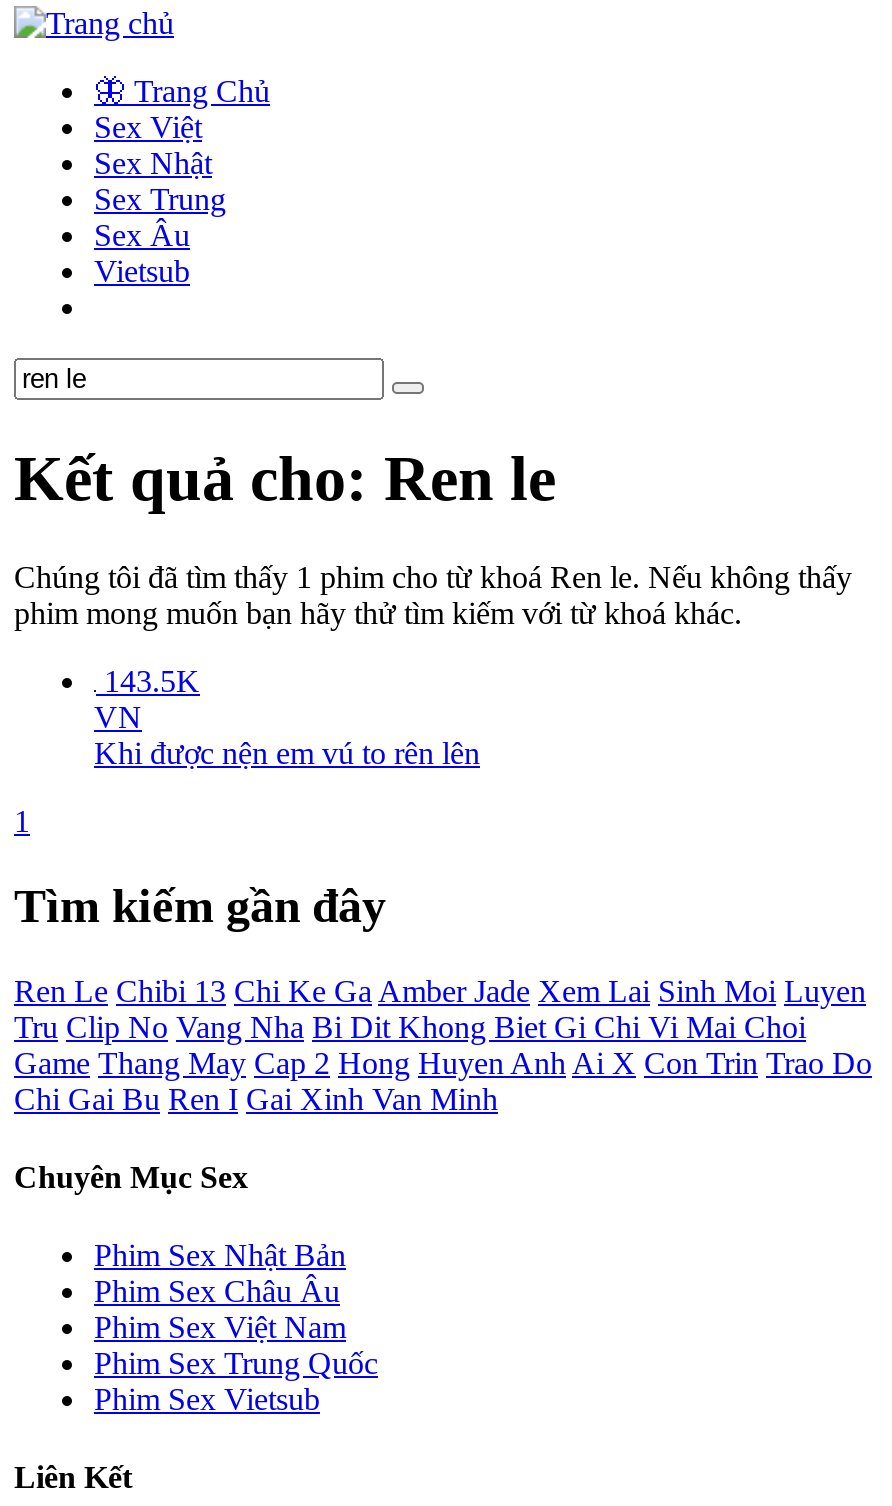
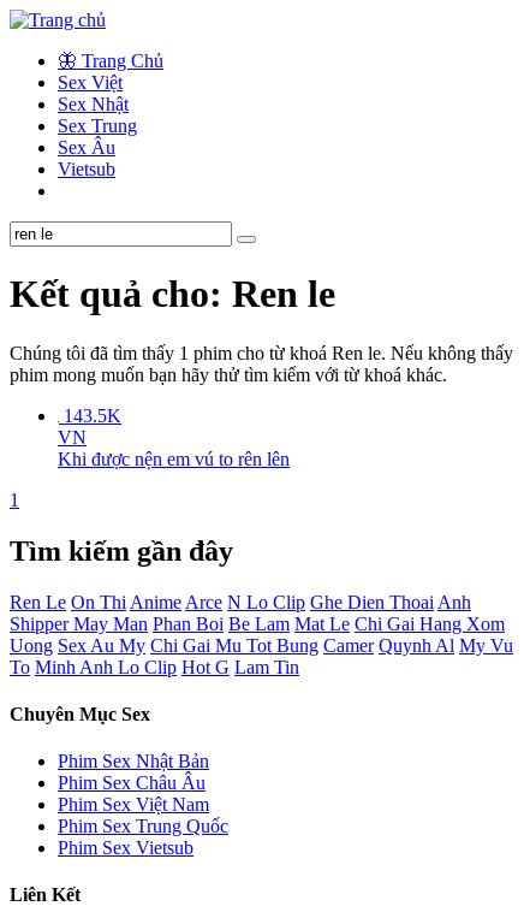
- Ren Le Chibi 13 Chi Ke Ga Amber Jade Xem Lai Sinh Moi Luyen
- Tru Clip No Vang Nha Bi Dit Khong Biet Gi Chi Vi Mai Choi
- Game Thang May Cap 2 Hong Huyen Anh Ai X Con Trin Trao Do
- Chi Gai Bu Ren I Gai Xinh Van Minh
+ Ren Le On Thi Anime Arce N Lo Clip Ghe Dien Thoai Anh
+ Shipper May Man Phan Boi Be Lam Mat Le Chi Gai Hang Xom
+ Uong Sex Au My Chi Gai Mu Tot Bung Camer Quynh Al My Vu
+ To Minh Anh Lo Clip Hot G Lam Tin
